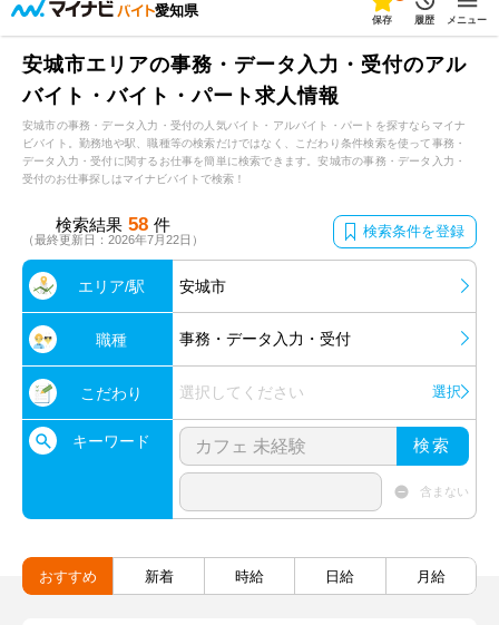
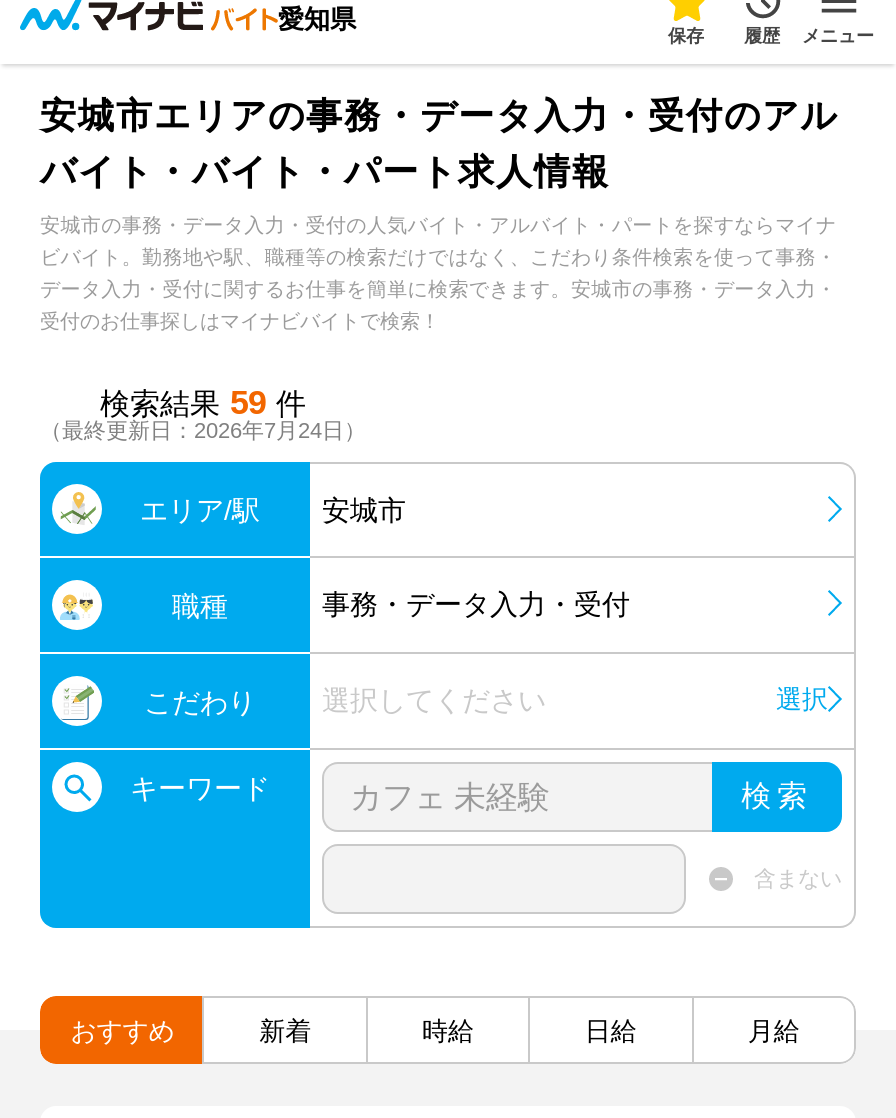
- 検索結果 58 件
- （最終更新日：2026年7月22日）
- 検索条件を登録
+ 検索結果 59 件
+ （最終更新日：2026年7月24日）
